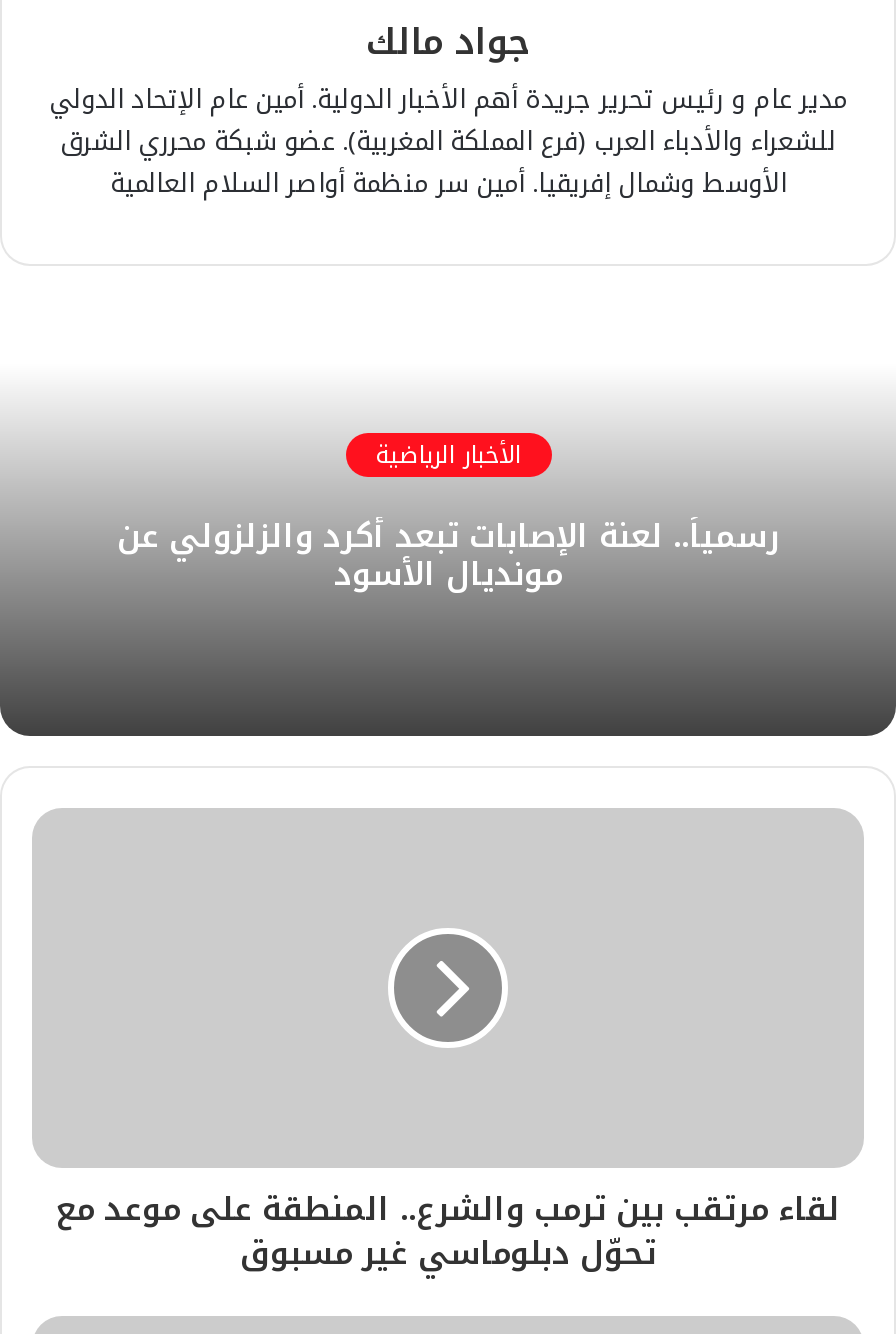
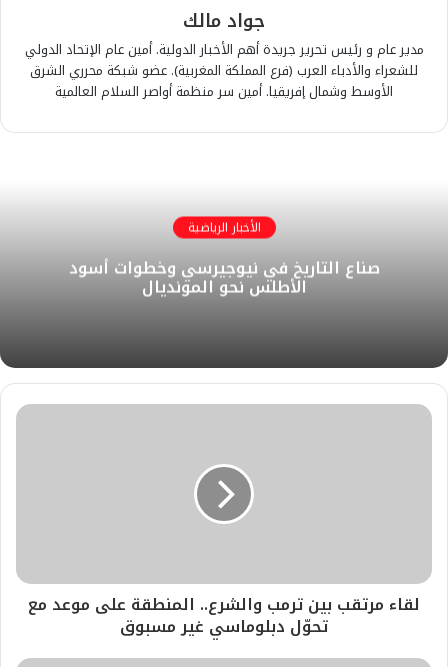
- رسمياً.. لعنة الإصابات تبعد أكرد والزلزولي عن
- مونديال الأسود
+ صناع التاريخ في نيوجيرسي وخطوات أسود
+ الأطلس نحو المونديال
